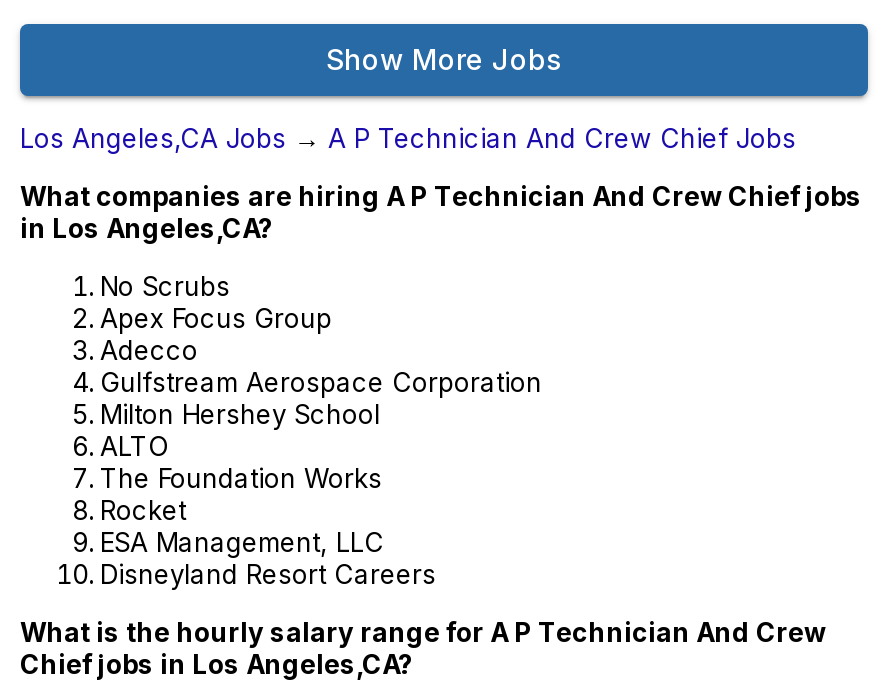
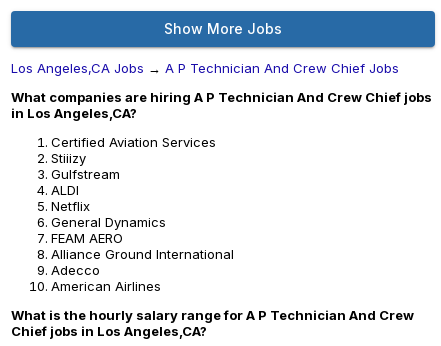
- No Scrubs
- Apex Focus Group
+ Certified Aviation Services
+ Stiiizy
+ Gulfstream
+ ALDI
+ Netflix
+ General Dynamics
+ FEAM AERO
+ Alliance Ground International

moved down: Adecco

- Gulfstream Aerospace Corporation
- Milton Hershey School
- ALTO
- The Foundation Works
- Rocket
- ESA Management, LLC
- Disneyland Resort Careers
+ American Airlines
